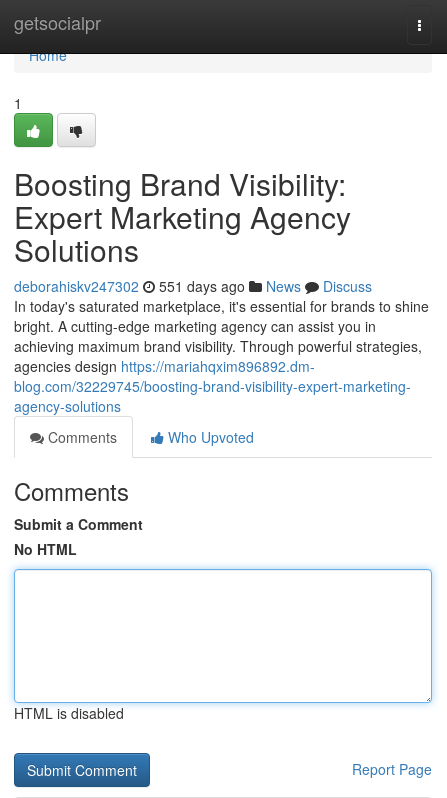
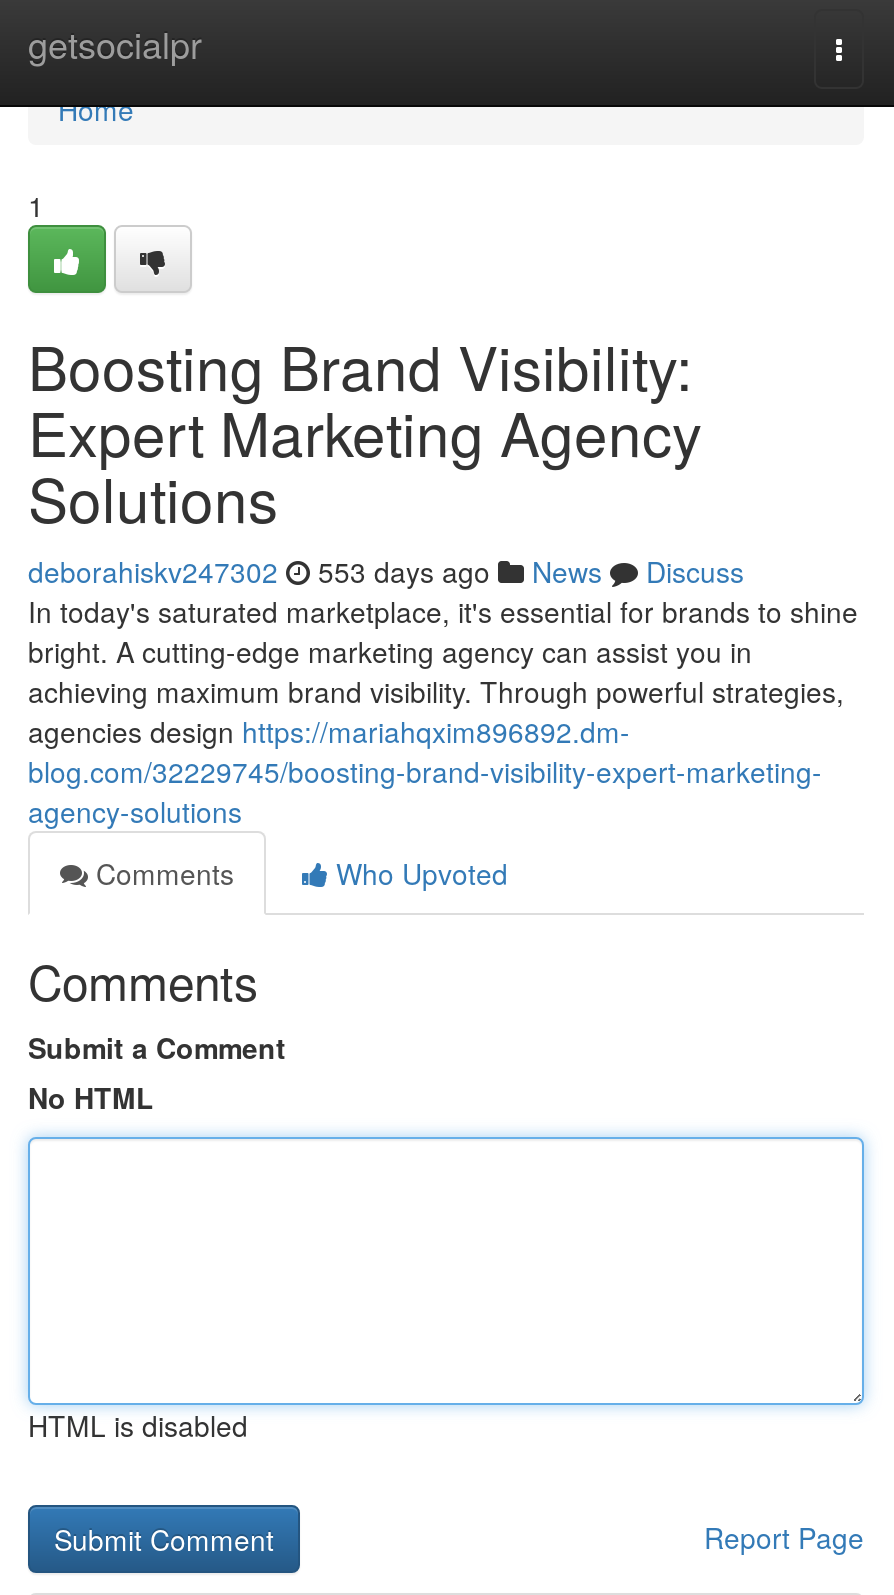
- deborahiskv247302 551 days ago News Discuss
+ deborahiskv247302 553 days ago News Discuss
